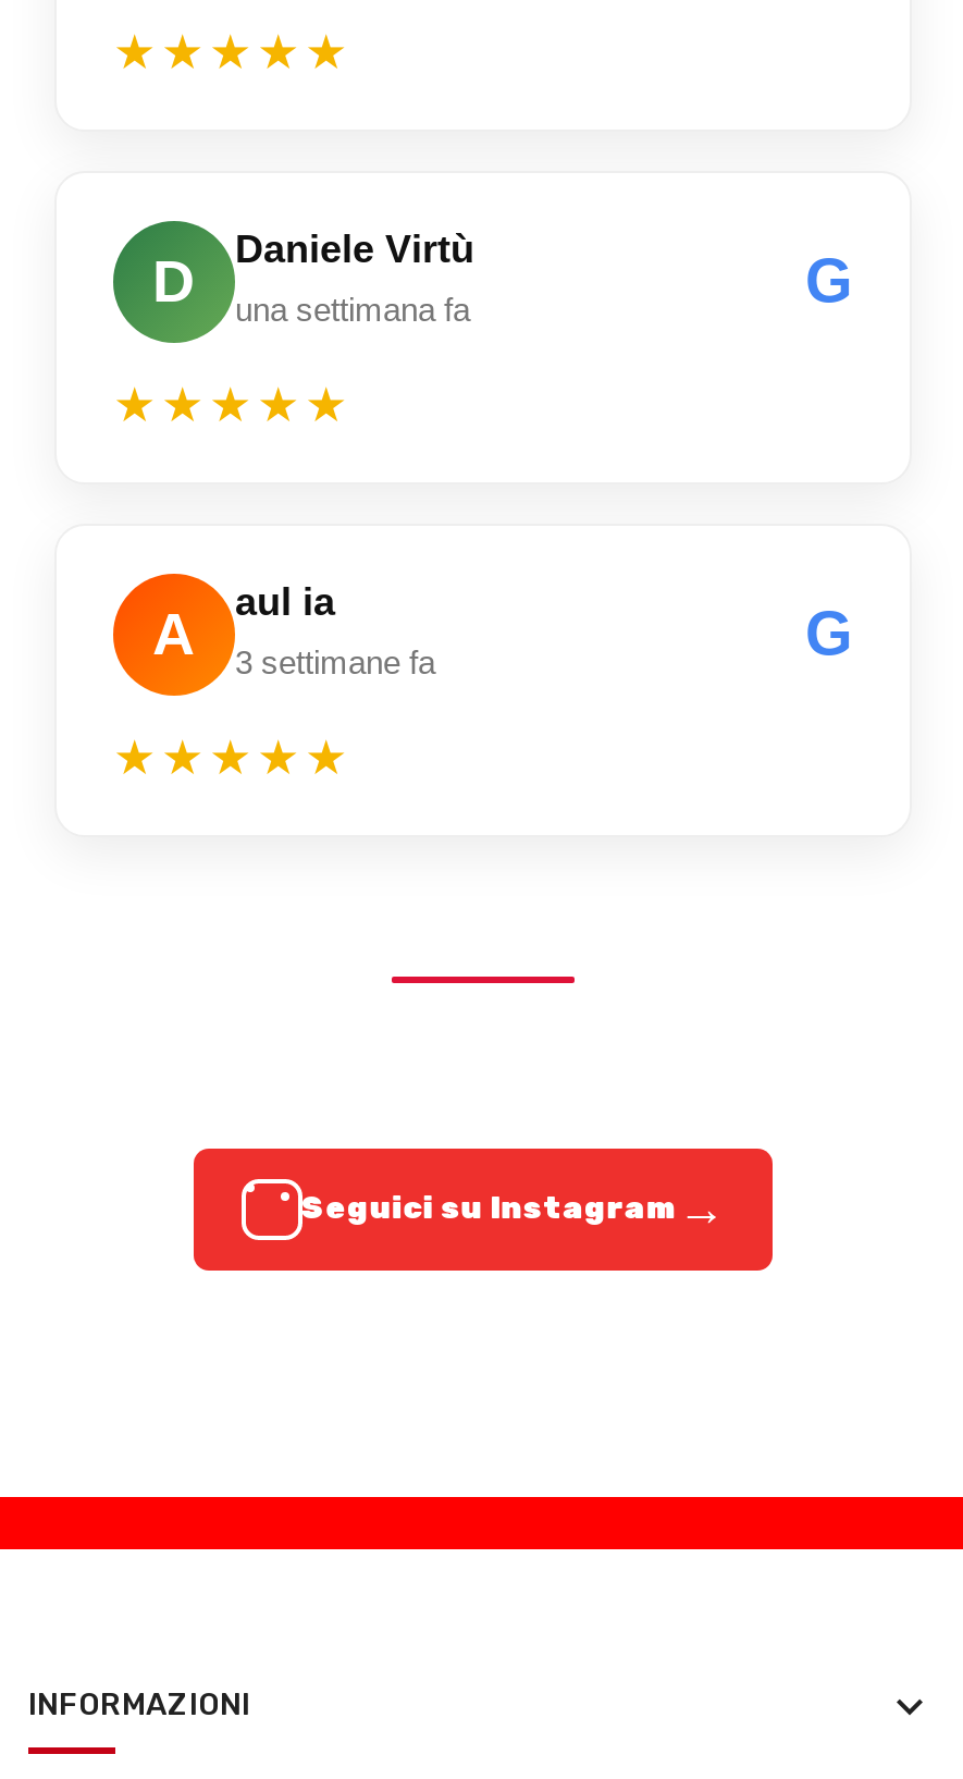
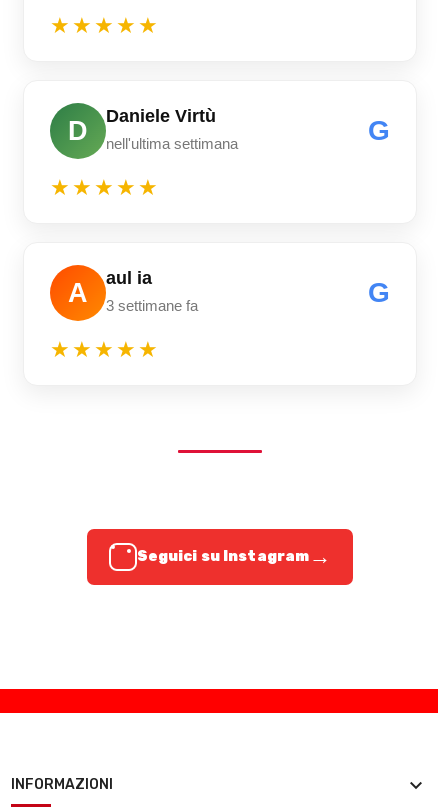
- una settimana fa
+ nell'ultima settimana
